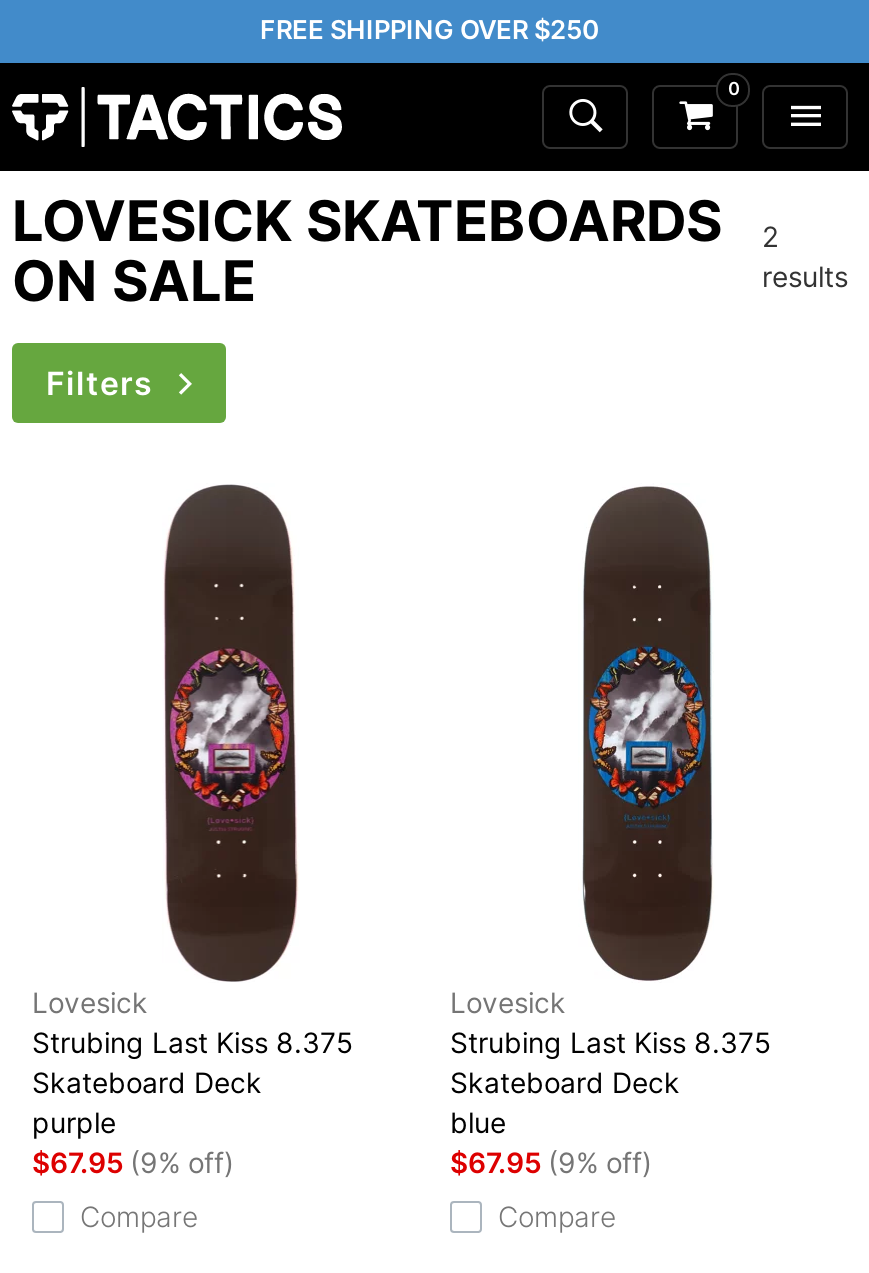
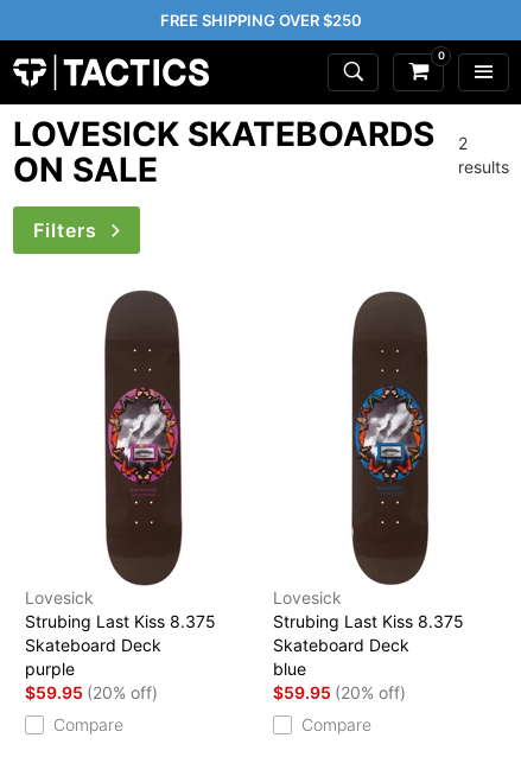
- $67.95 (9% off)
+ $59.95 (20% off)

- $67.95 (9% off)
+ $59.95 (20% off)
